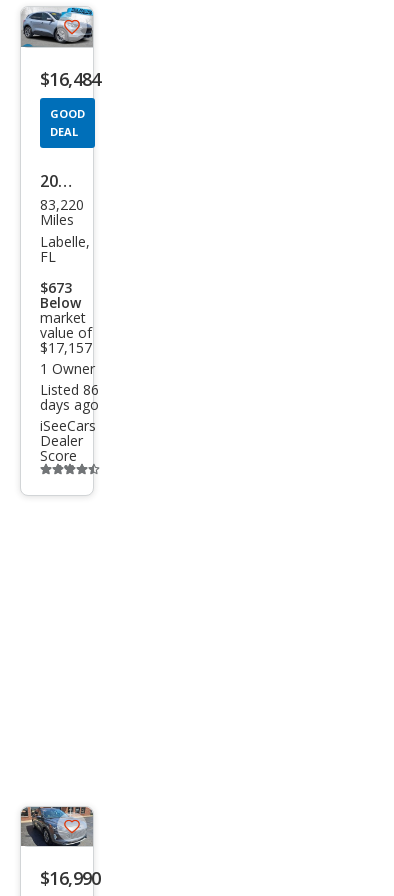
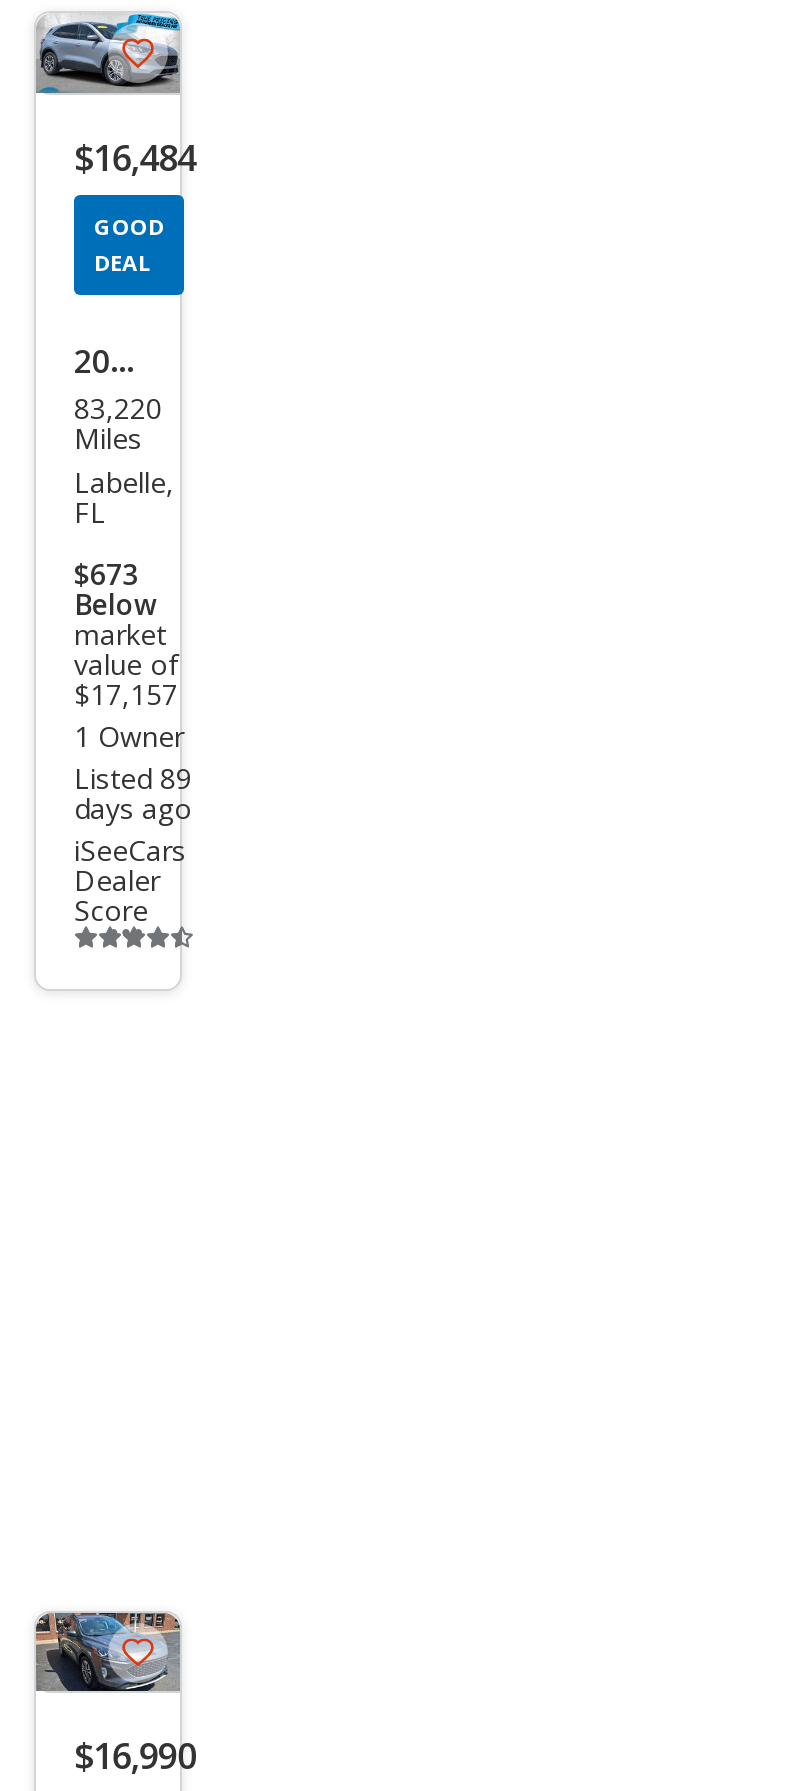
- Listed 86
+ Listed 89
